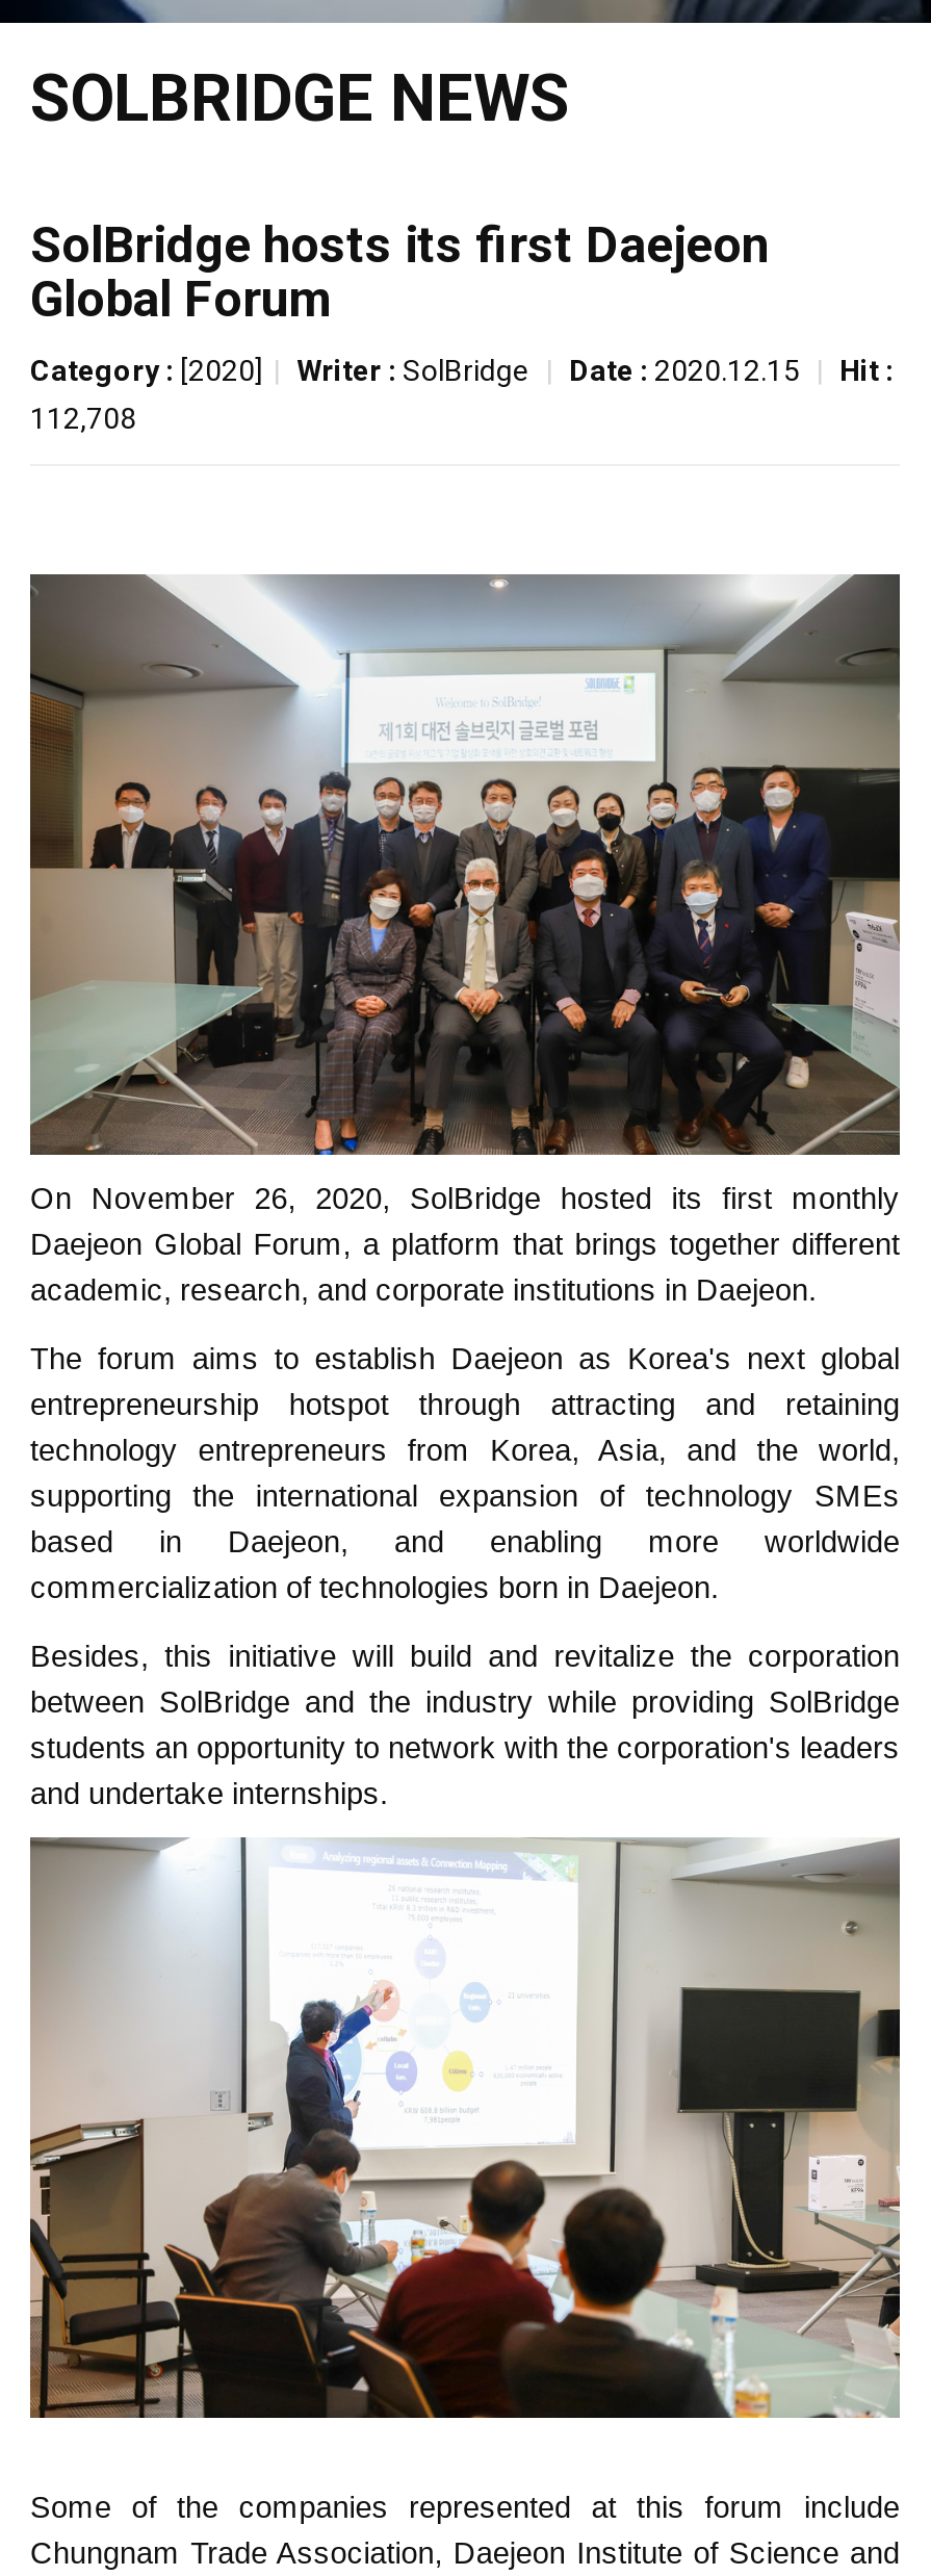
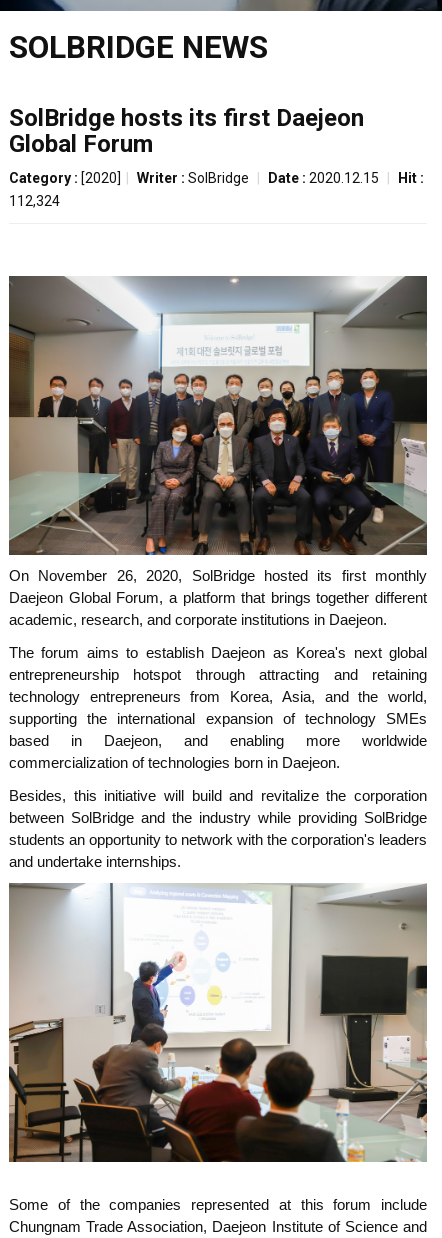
- 112,708
+ 112,324
